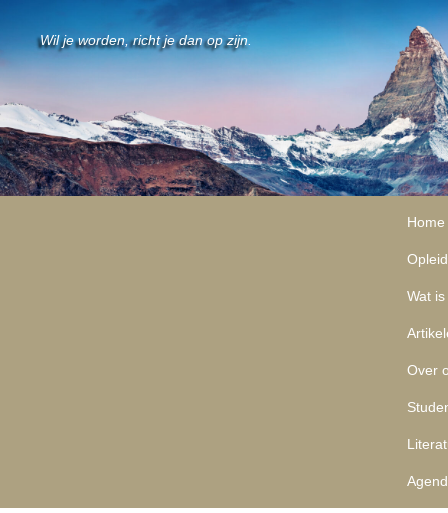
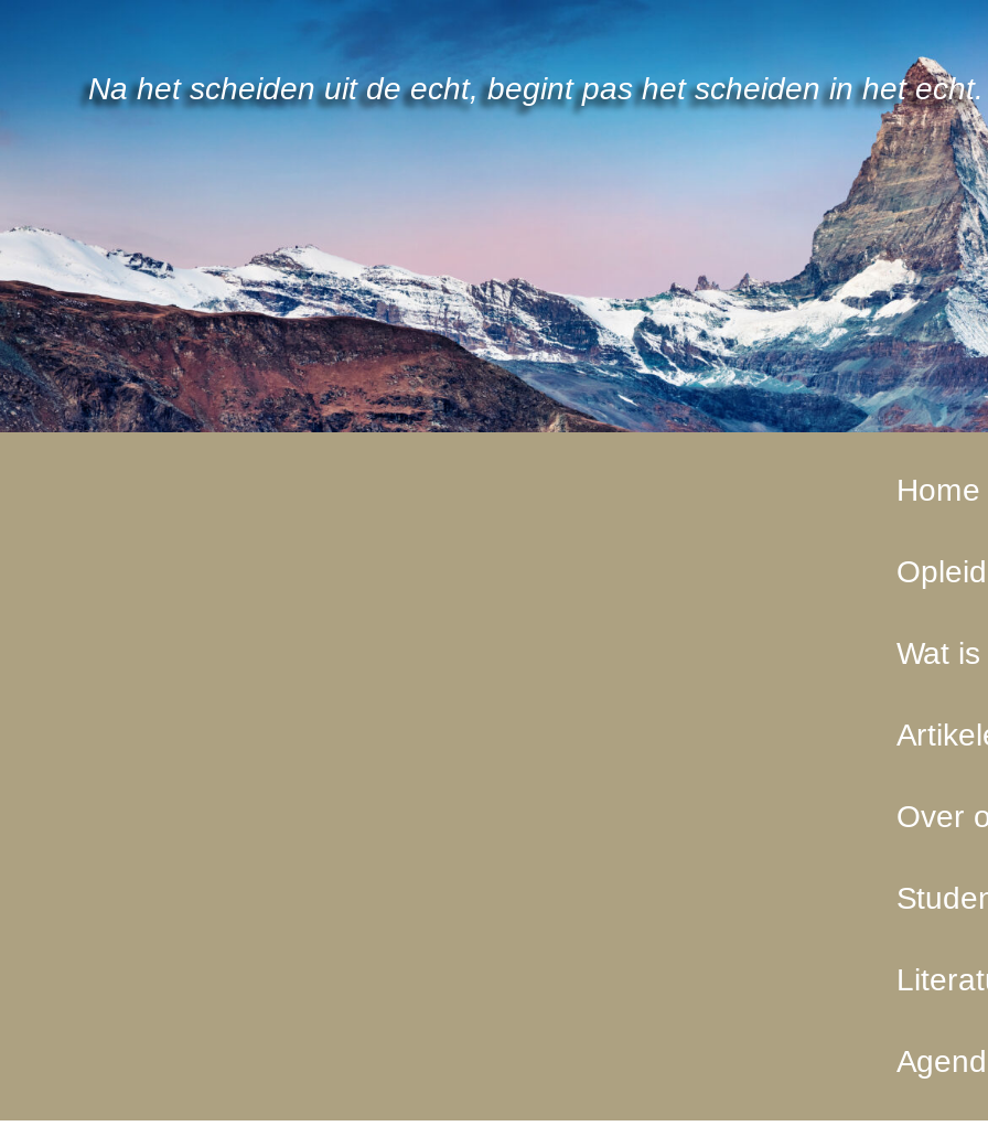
- Wil je worden, richt je dan op zijn.
+ Na het scheiden uit de echt, begint pas het scheiden in het echt.
